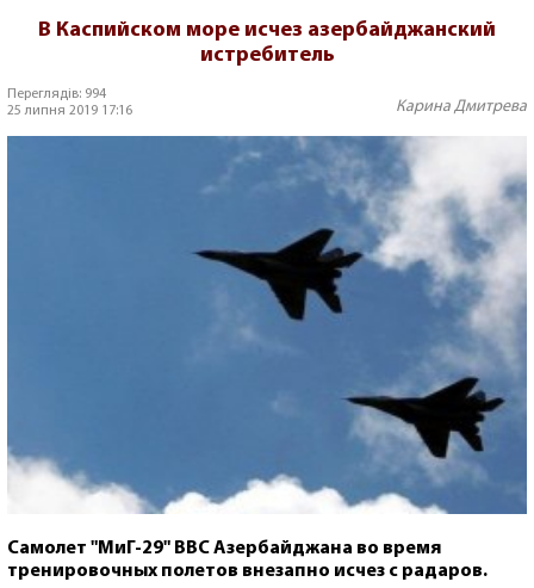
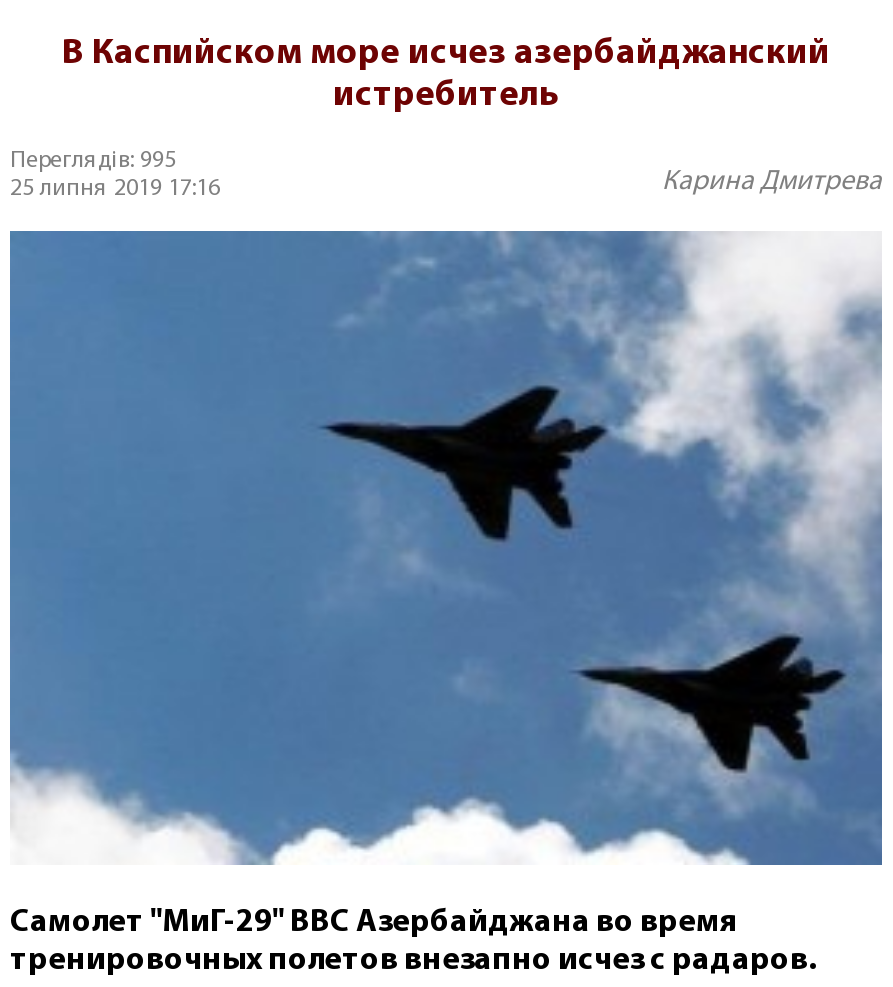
- Переглядів: 994
+ Переглядів: 995
